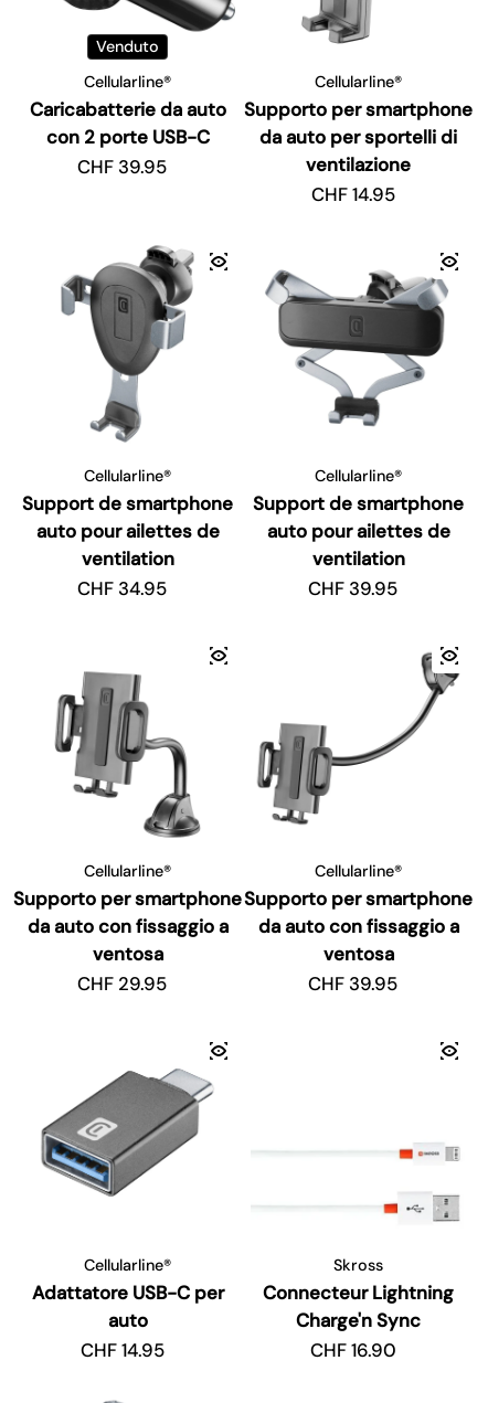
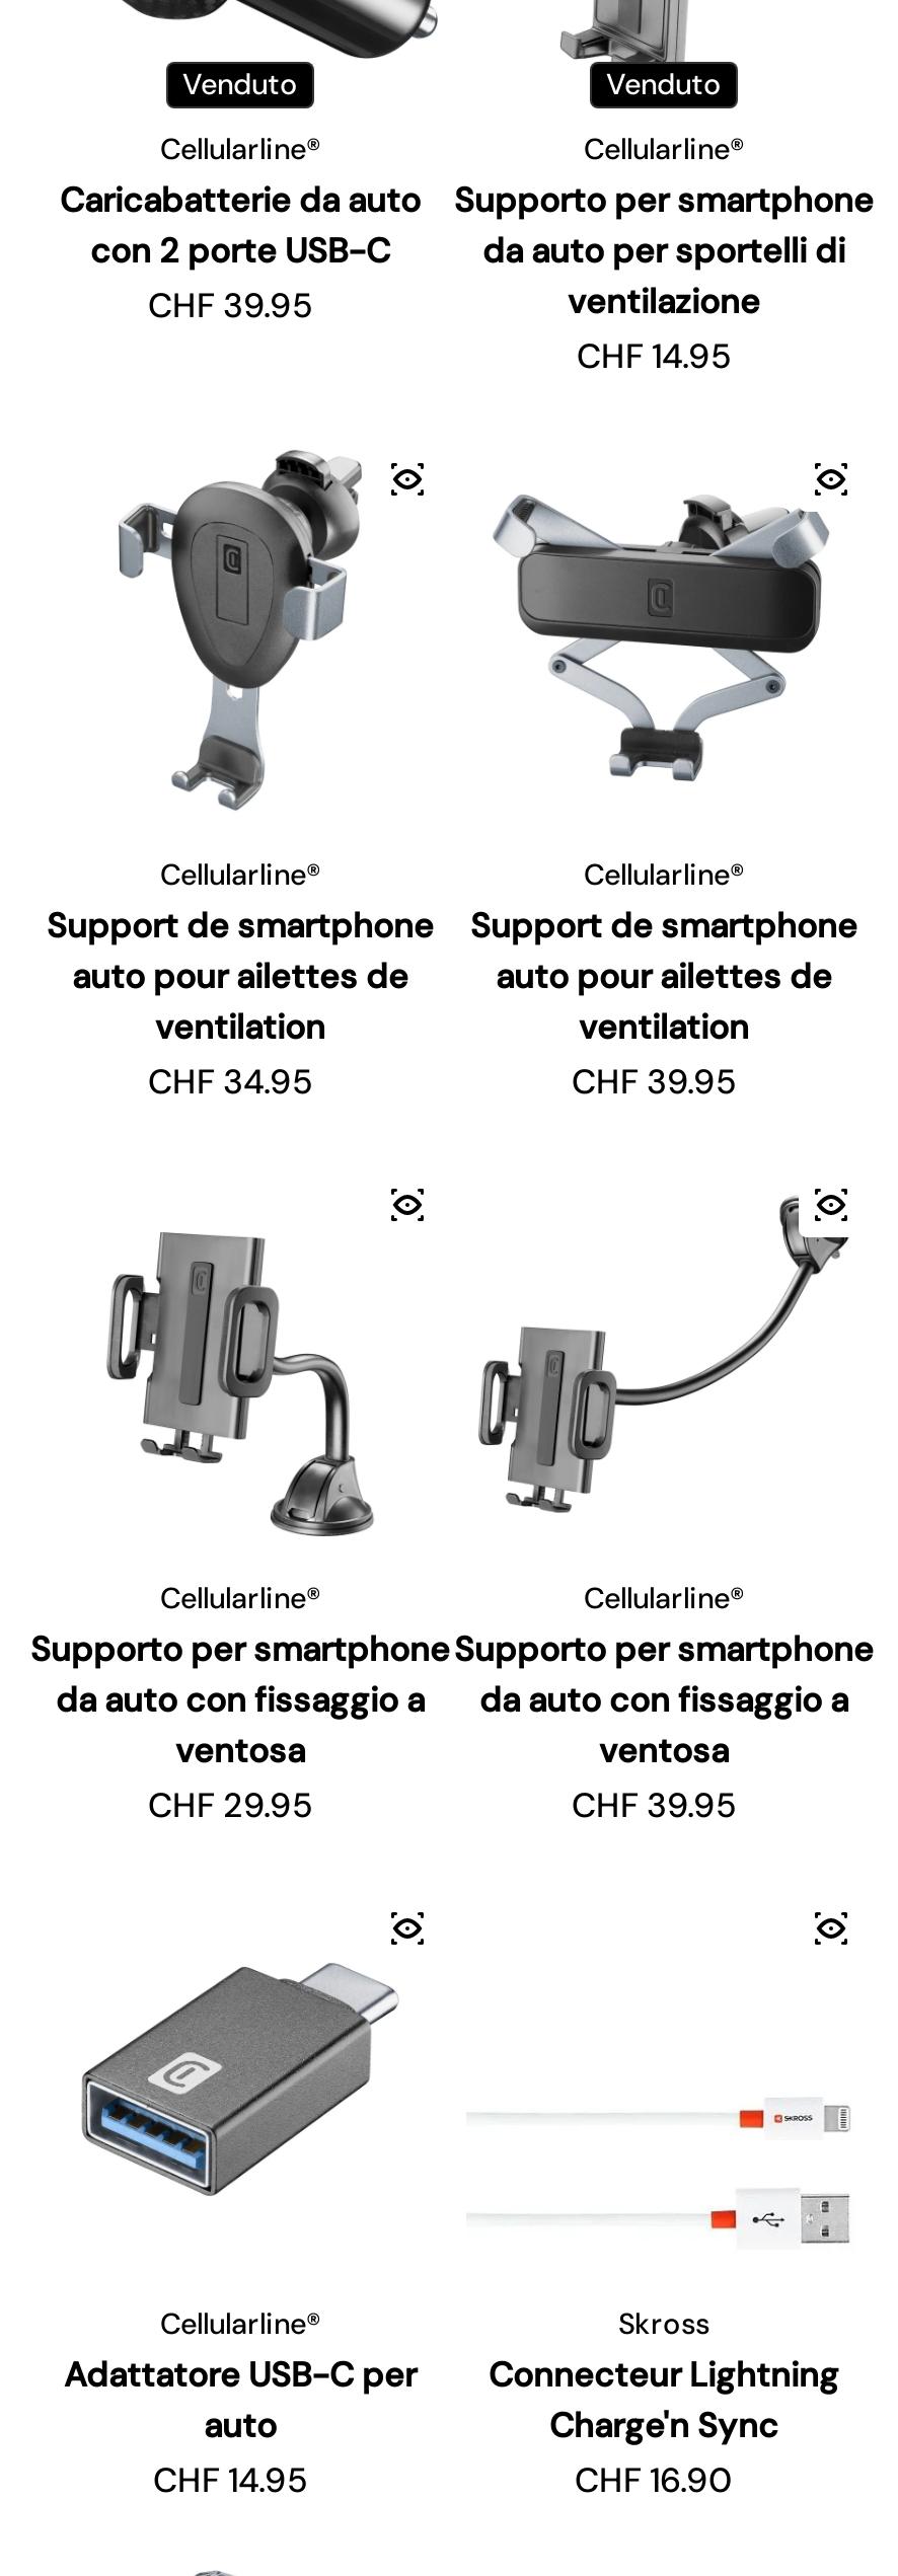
+ Venduto
